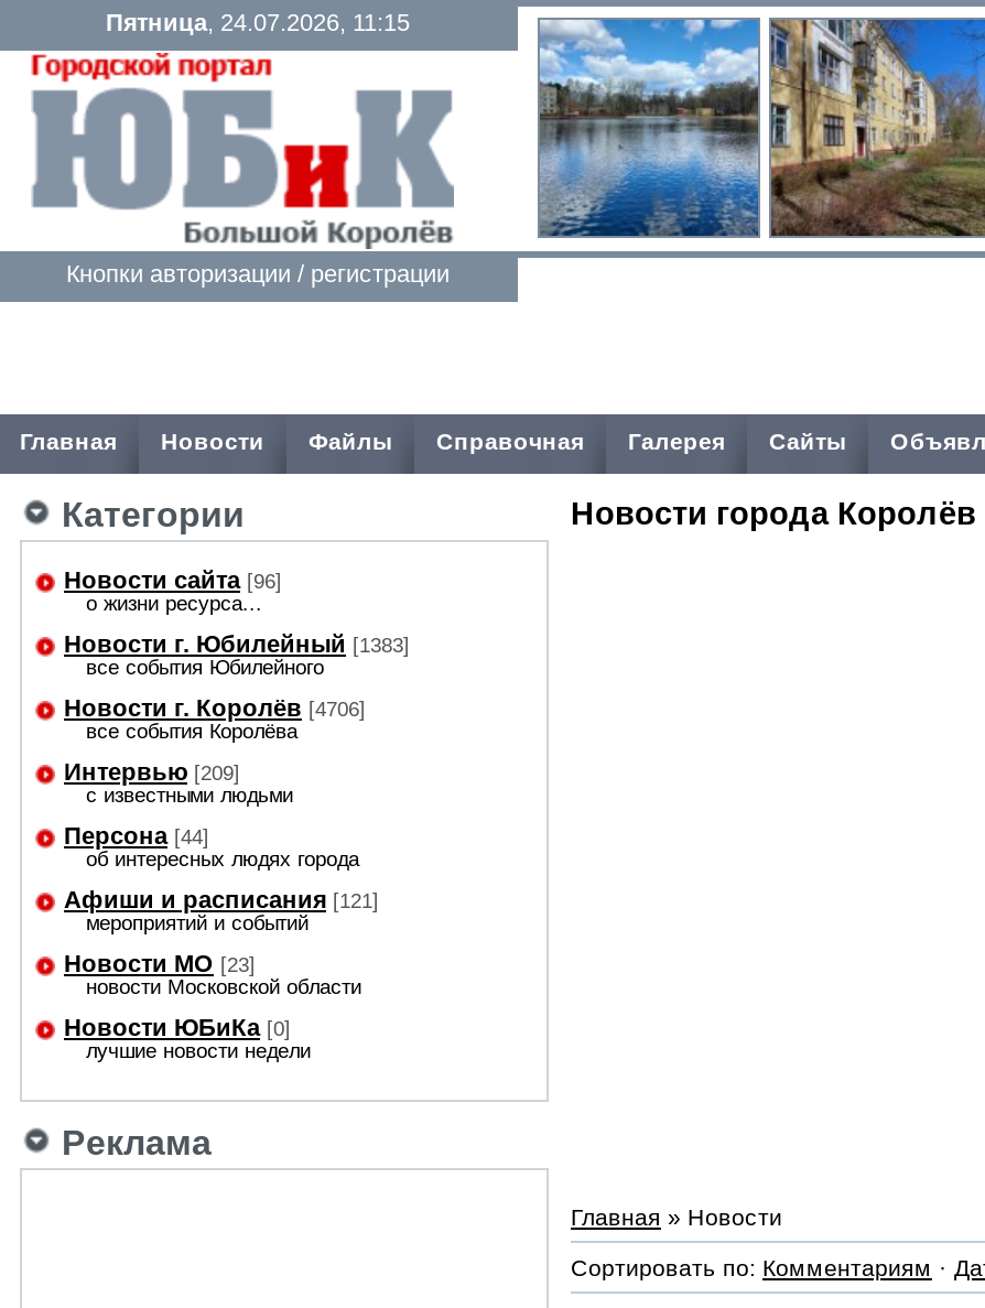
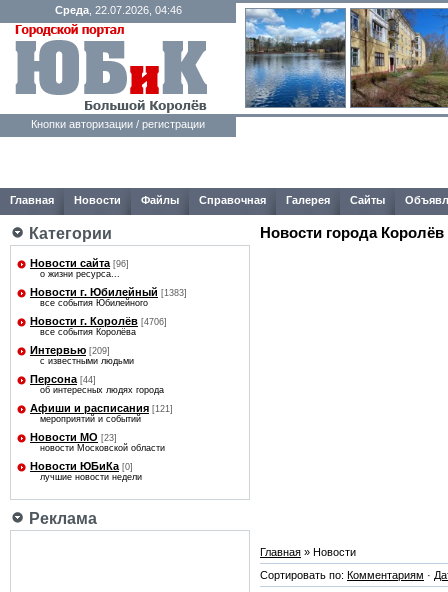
- Пятница, 24.07.2026, 11:15
+ Среда, 22.07.2026, 04:46
